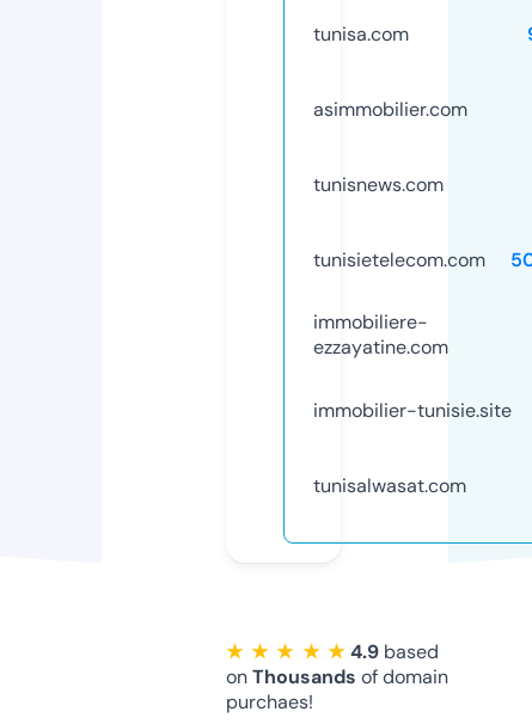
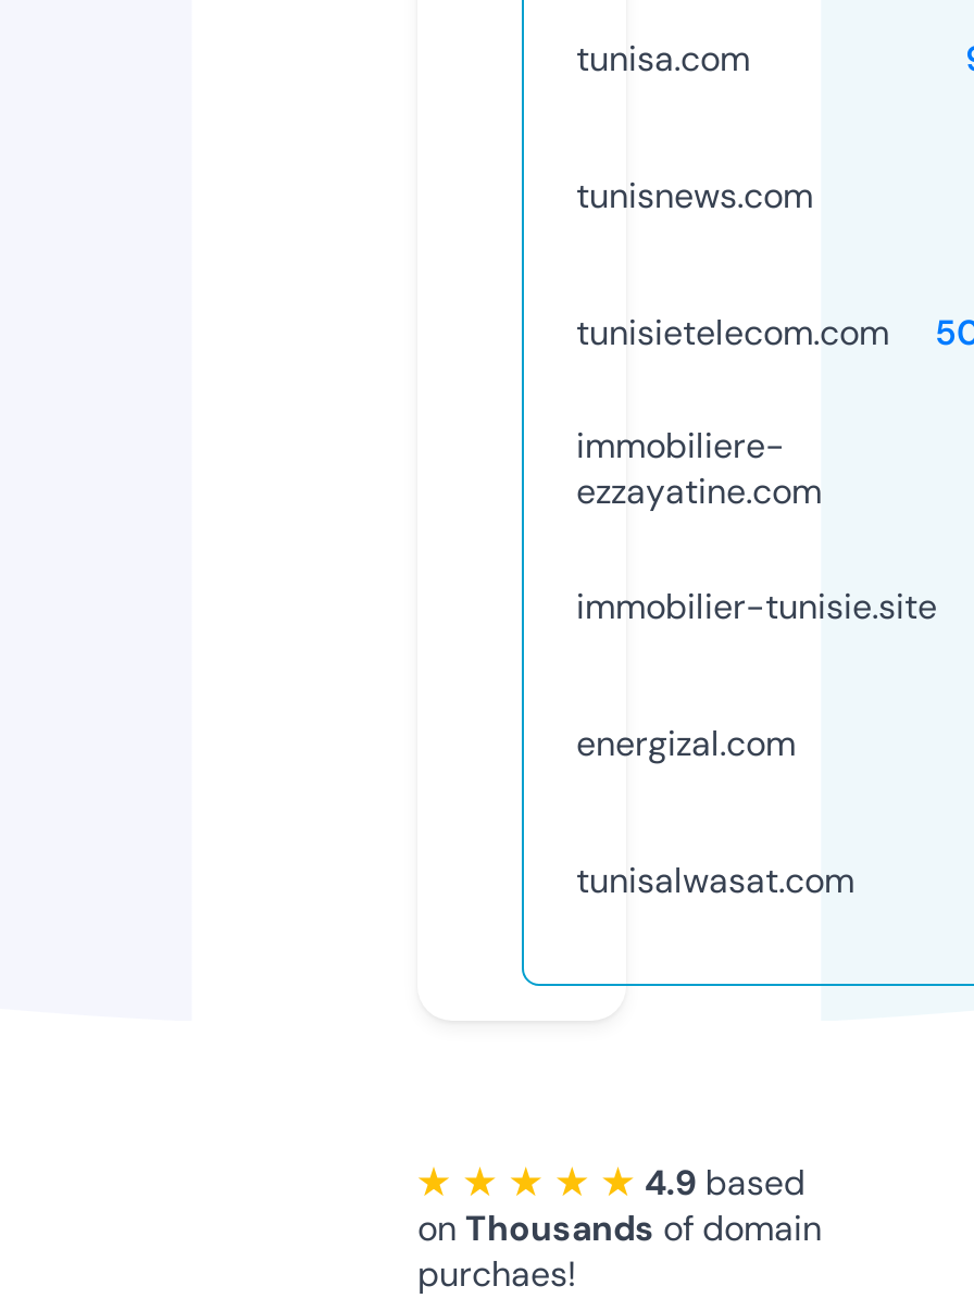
- asimmobilier.com

moved up: tunisnews.com | tunisietelecom.com | immobiliere- | ezzayatine.com | immobilier-tunisie.site

+ energizal.com
